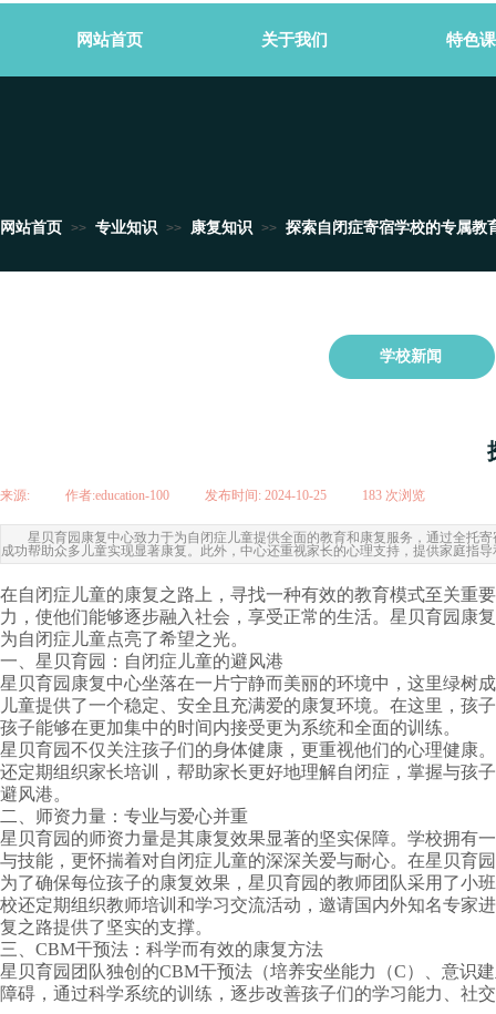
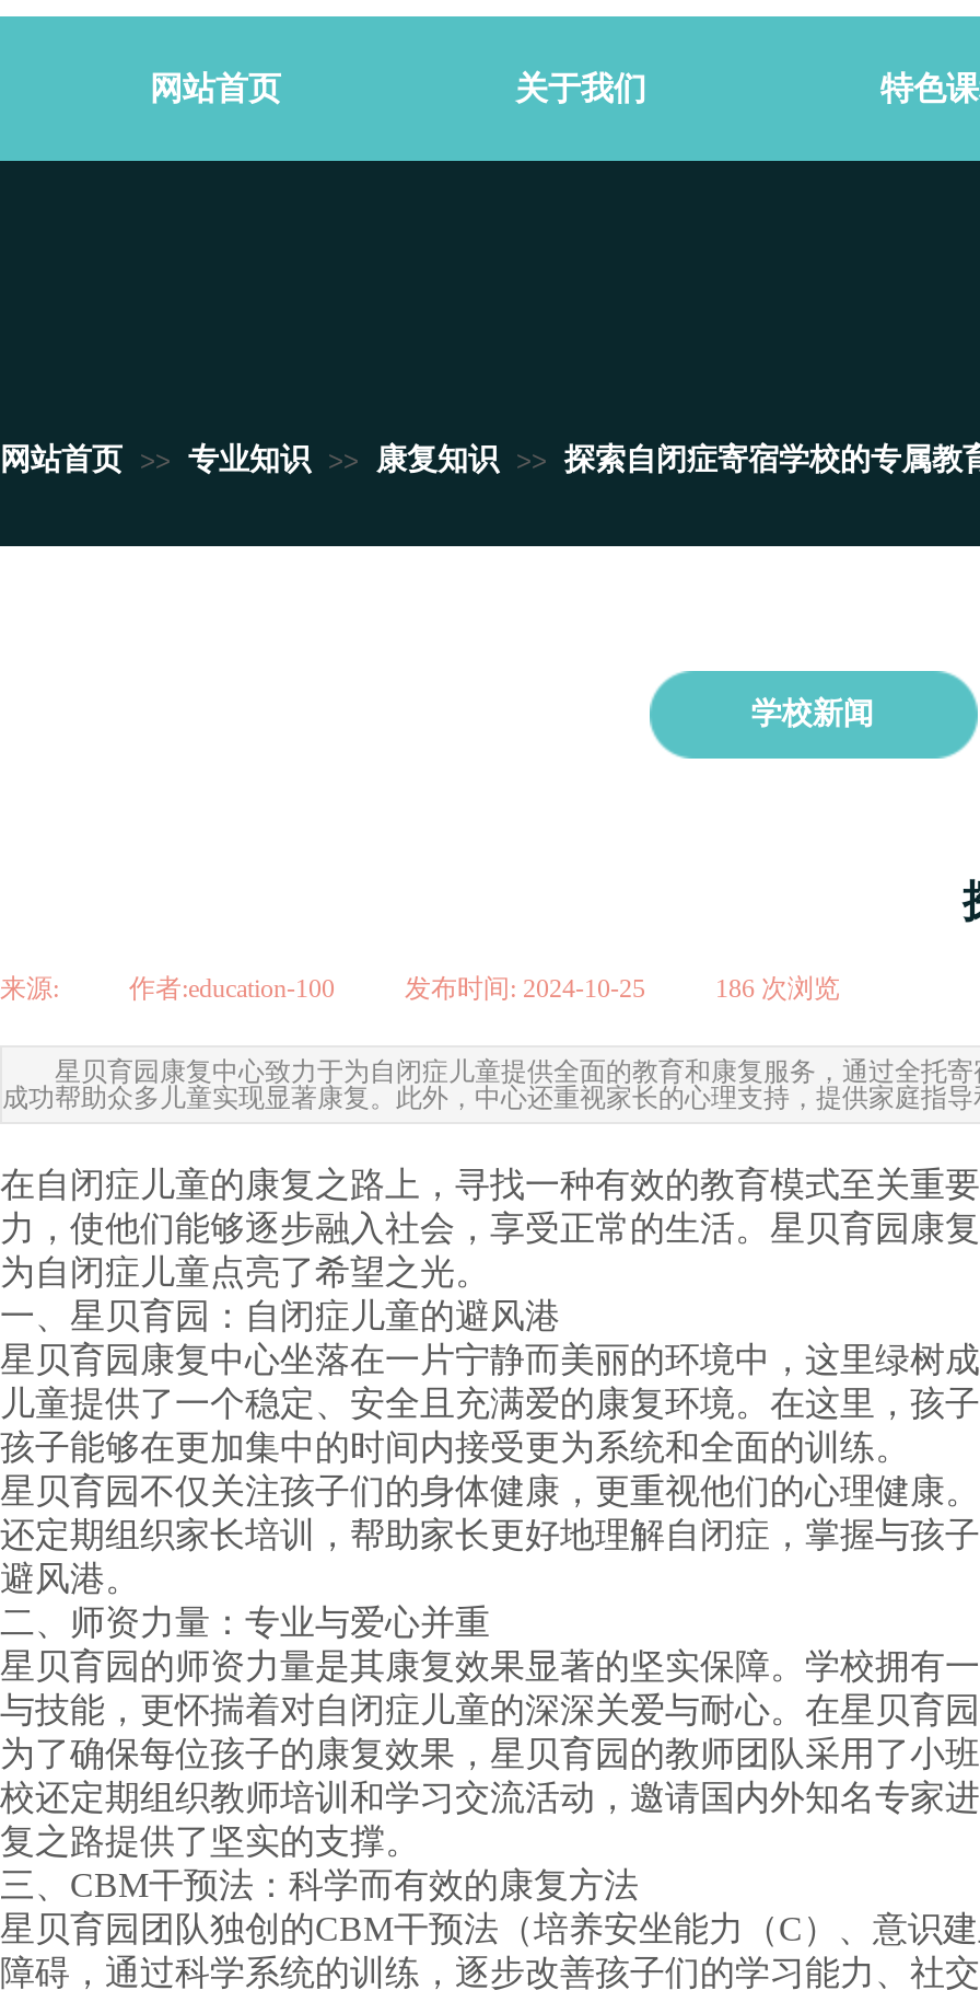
- 183次浏览
+ 186次浏览
